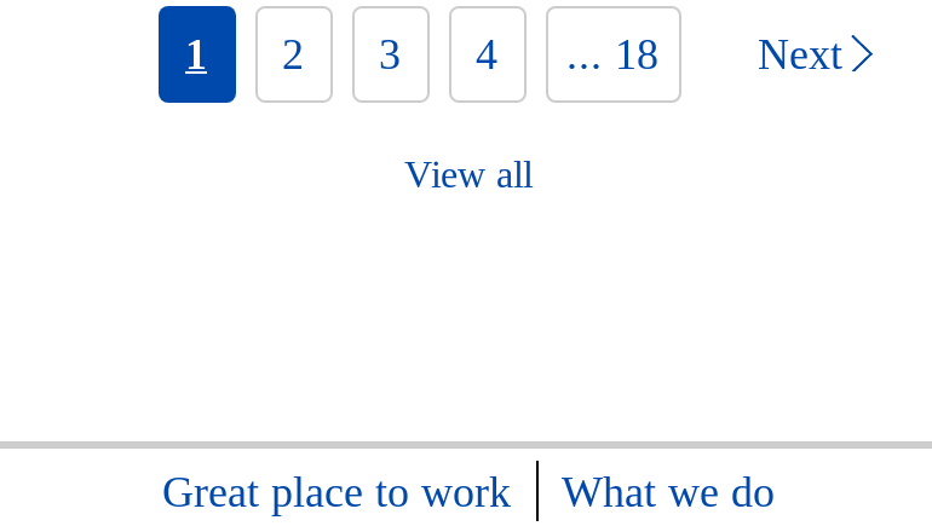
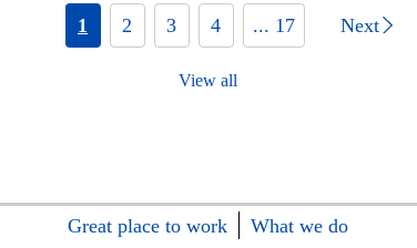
- 1 2 3 4 ... 18
+ 1 2 3 4 ... 17
